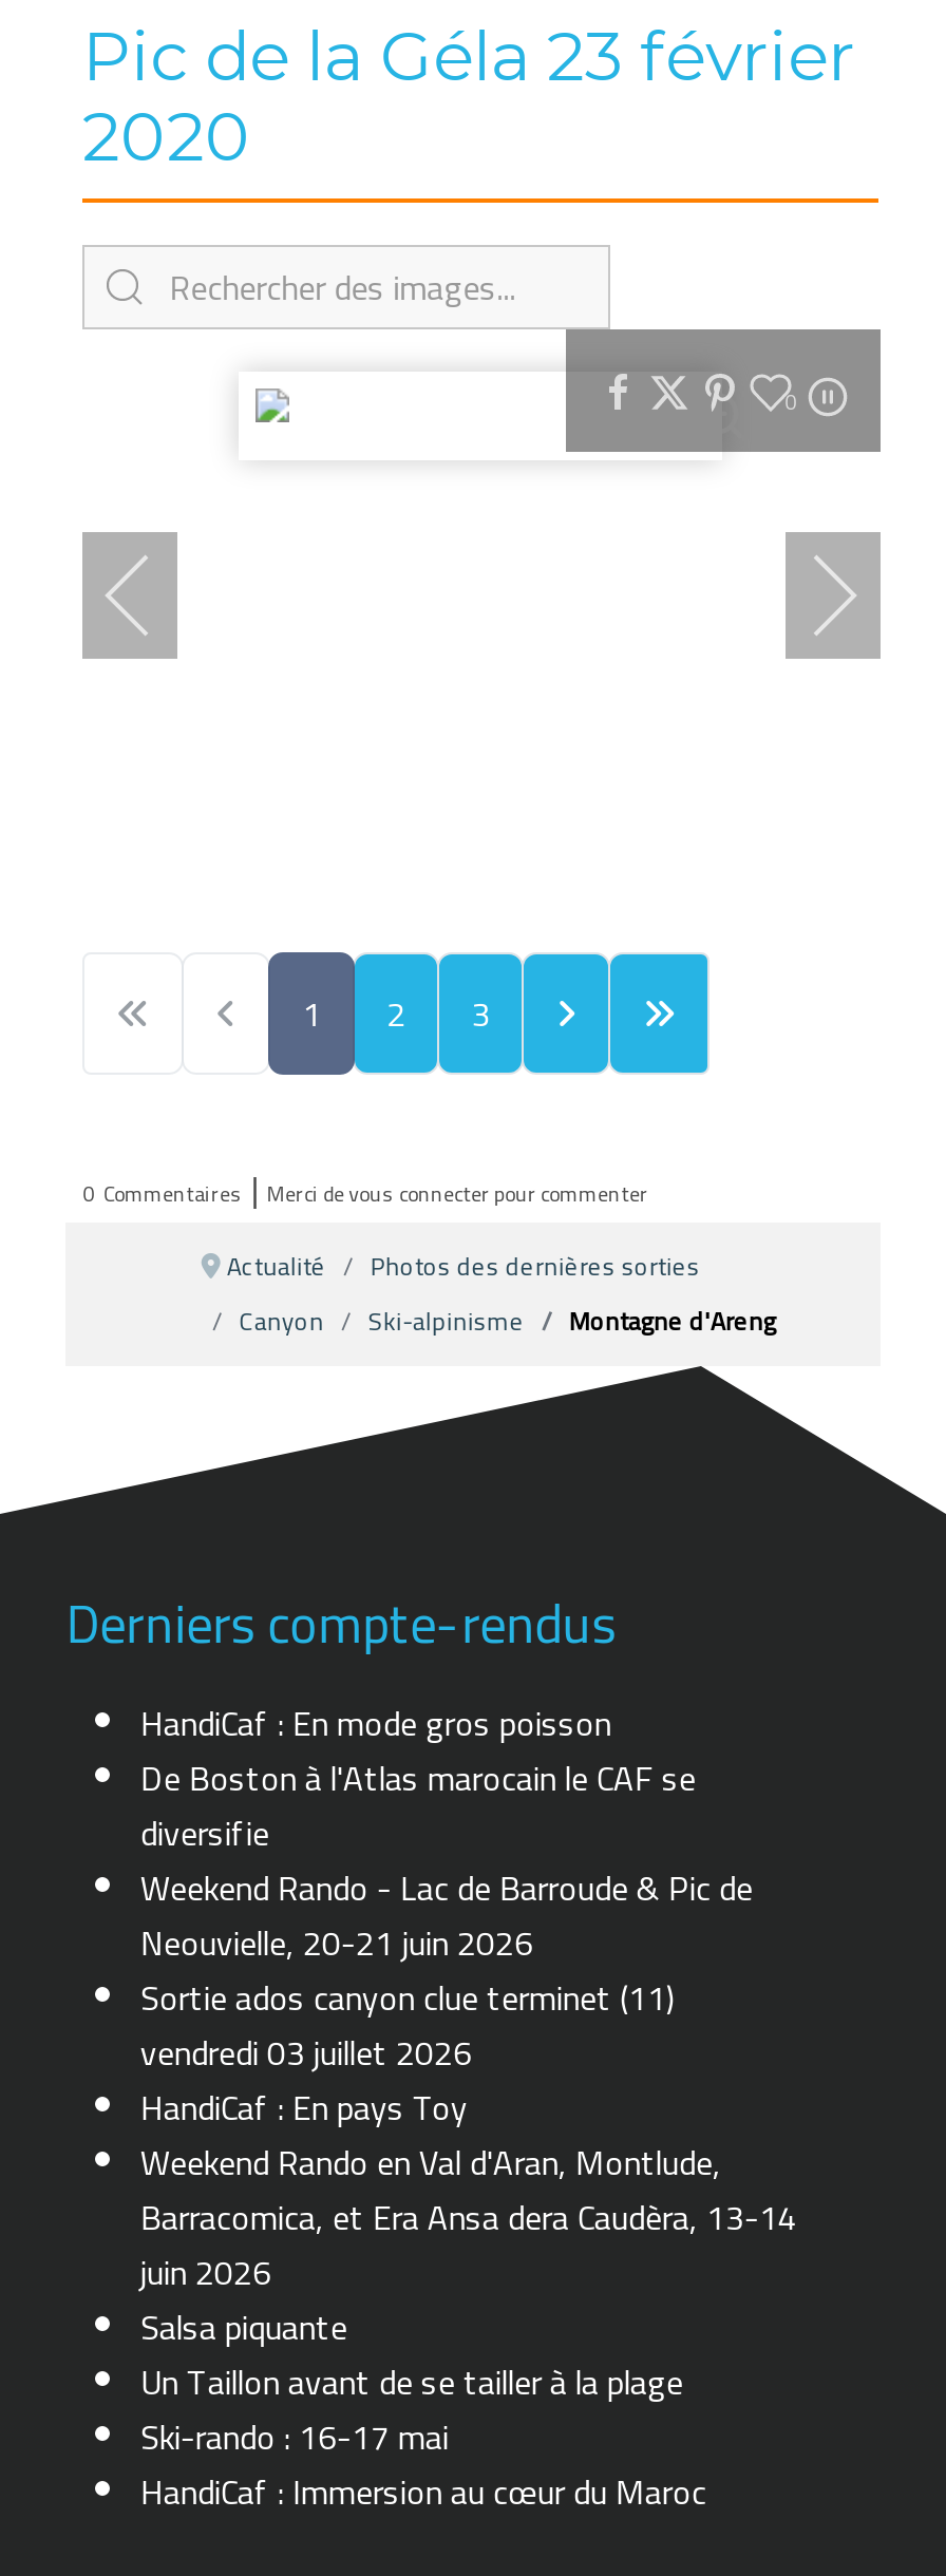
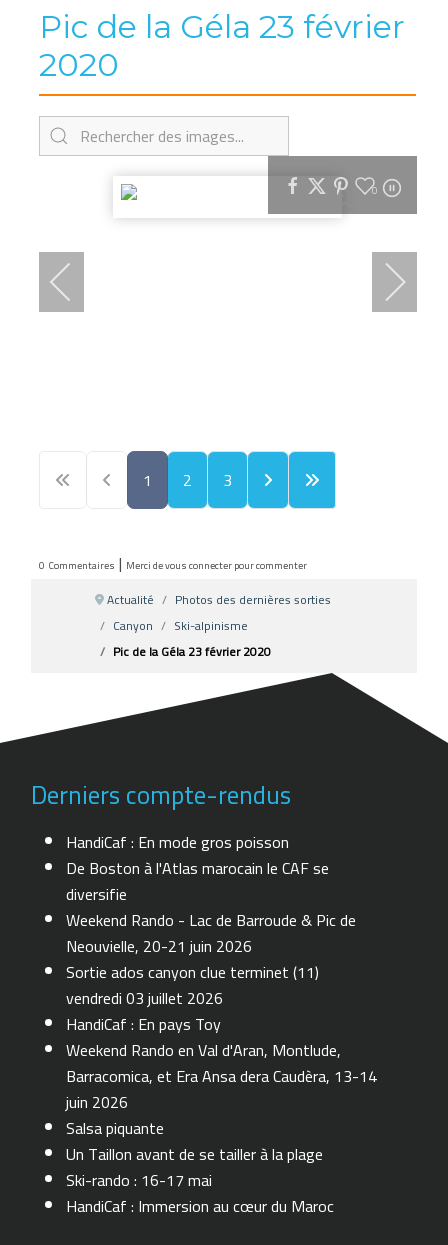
- Montagne d'Areng
+ Pic de la Géla 23 février 2020
